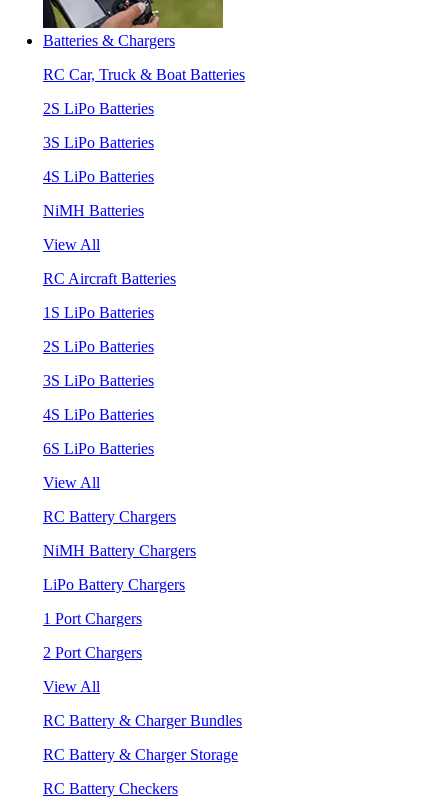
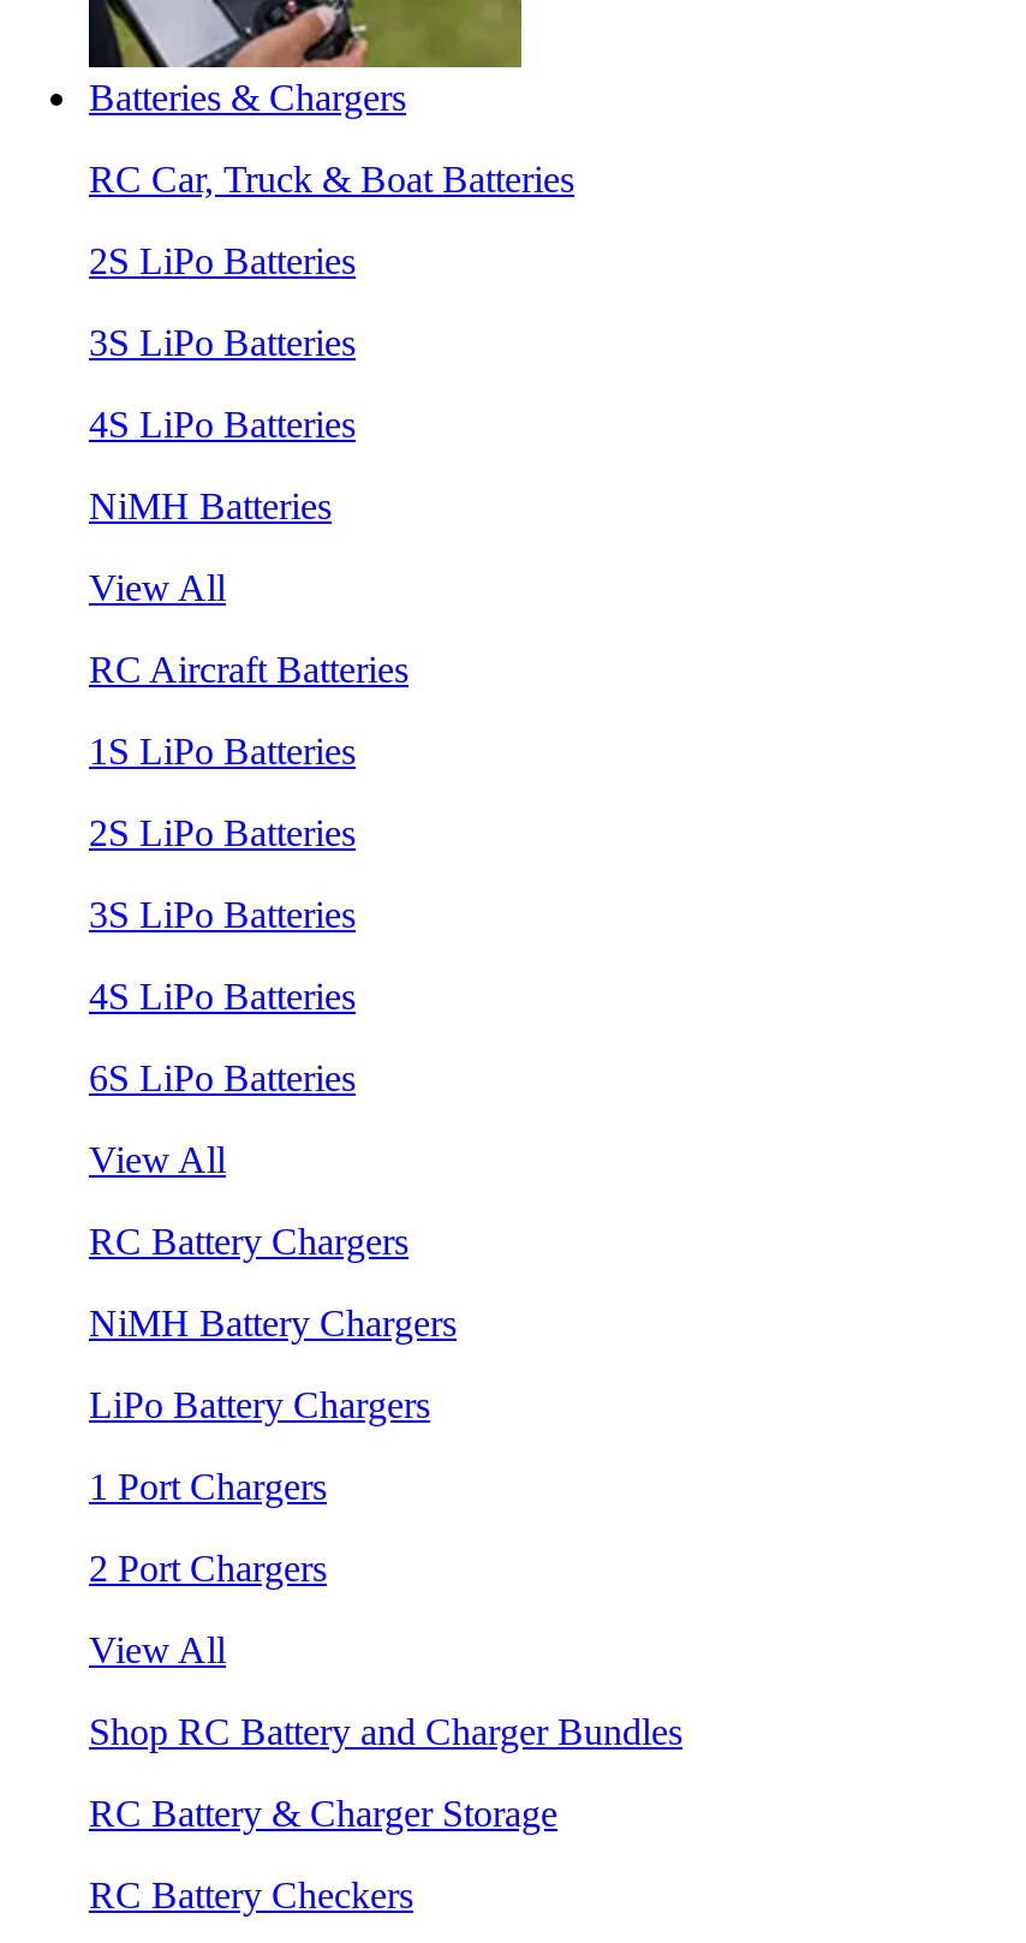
- RC Battery & Charger Bundles
+ Shop RC Battery and Charger Bundles
